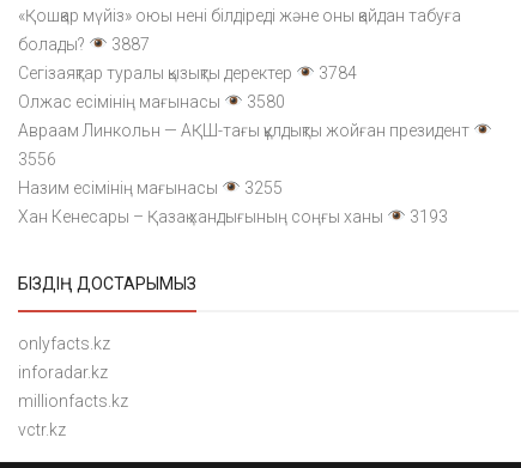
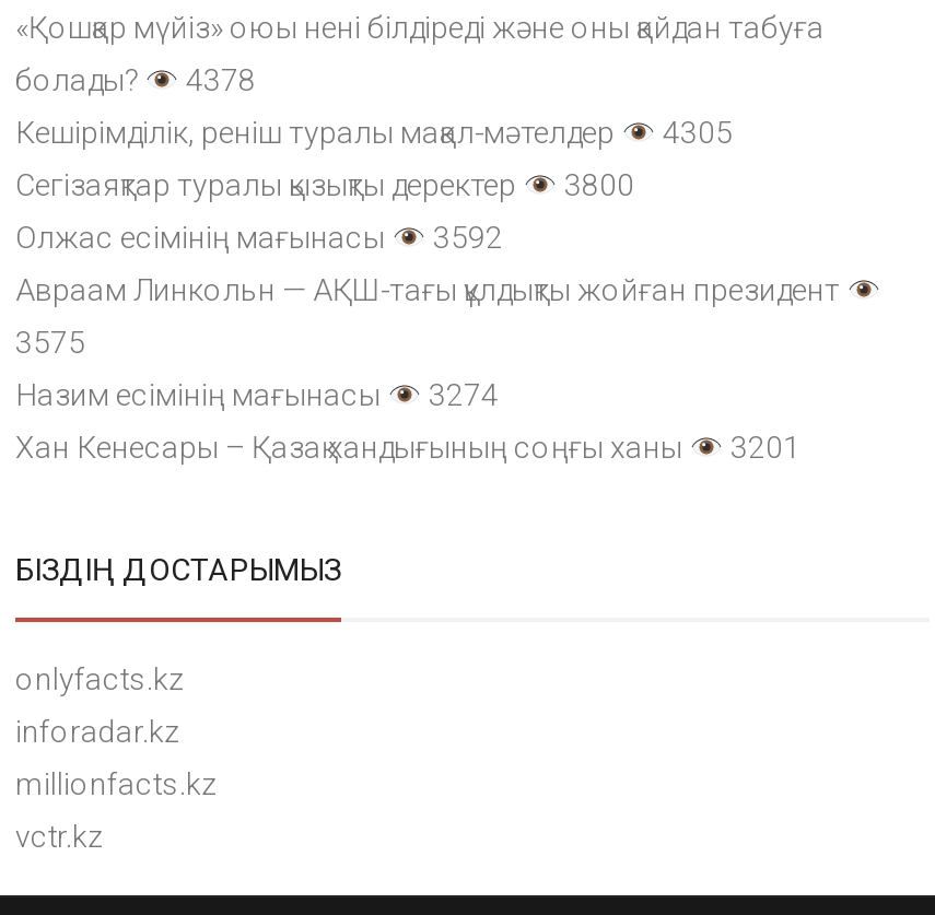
- 3887
+ 4378
+ Кешірімділік, реніш туралы мақал-мәтелдер
+ 4305

- Сегізаяқтар туралы қызықты деректер 3784
+ Сегізаяқтар туралы қызықты деректер 3800

- Олжас есімінің мағынасы 3580
+ Олжас есімінің мағынасы 3592

- 3556
+ 3575

- Назим есімінің мағынасы 3255
+ Назим есімінің мағынасы 3274

- Хан Кенесары – Қазақ хандығының соңғы ханы 3193
+ Хан Кенесары – Қазақ хандығының соңғы ханы 3201
